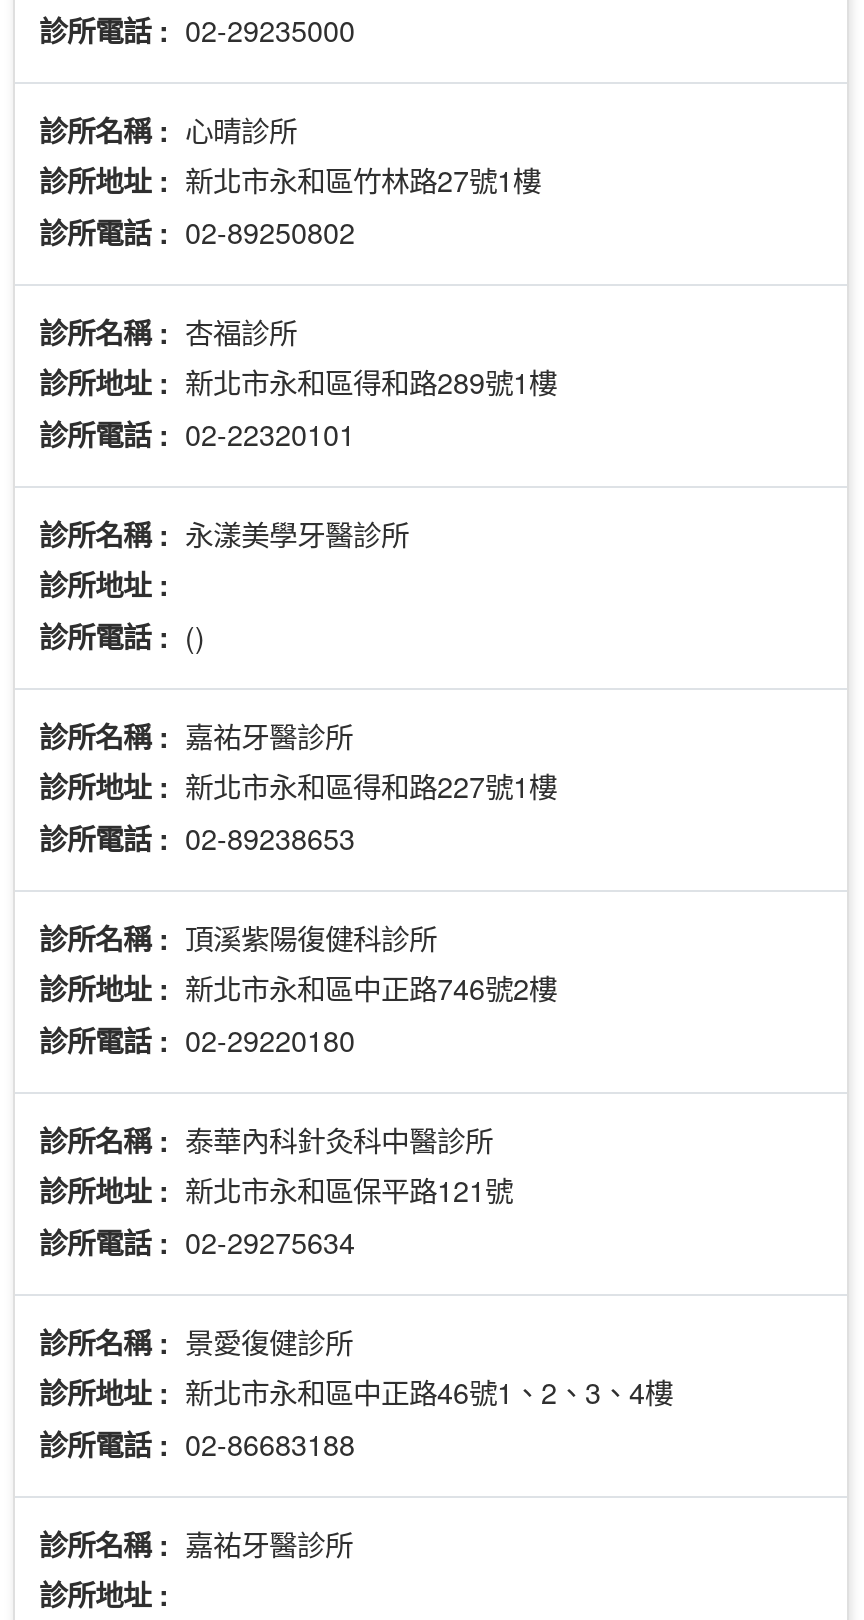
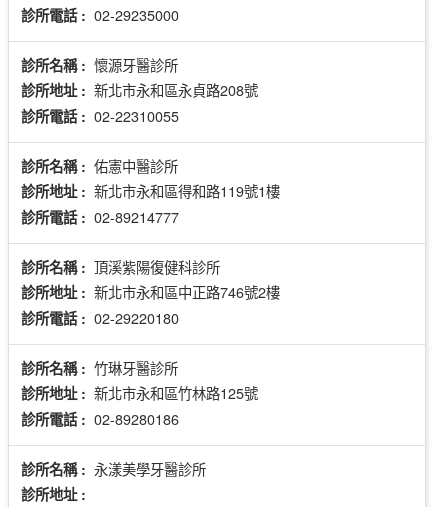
- 診所名稱 : 心晴診所
- 診所地址 : 新北市永和區竹林路27號1樓
- 診所電話 : 02-89250802
- 診所名稱 : 杏福診所
- 診所地址 : 新北市永和區得和路289號1樓
- 診所電話 : 02-22320101
- 診所地址 :
- 診所電話 : ()
- 診所名稱 : 嘉祐牙醫診所
- 診所地址 : 新北市永和區得和路227號1樓
- 診所電話 : 02-89238653
+ 診所名稱 : 懷源牙醫診所
+ 診所地址 : 新北市永和區永貞路208號
+ 診所電話 : 02-22310055
+ 診所名稱 : 佑憲中醫診所
+ 診所地址 : 新北市永和區得和路119號1樓
+ 診所電話 : 02-89214777

moved down: 診所名稱 : 永漾美學牙醫診所

- 診所名稱 : 泰華內科針灸科中醫診所
- 診所地址 : 新北市永和區保平路121號
- 診所電話 : 02-29275634
- 診所名稱 : 景愛復健診所
- 診所地址 : 新北市永和區中正路46號1、2、3、4樓
- 診所電話 : 02-86683188
- 診所名稱 : 嘉祐牙醫診所
+ 診所名稱 : 竹琳牙醫診所
+ 診所地址 : 新北市永和區竹林路125號
+ 診所電話 : 02-89280186
